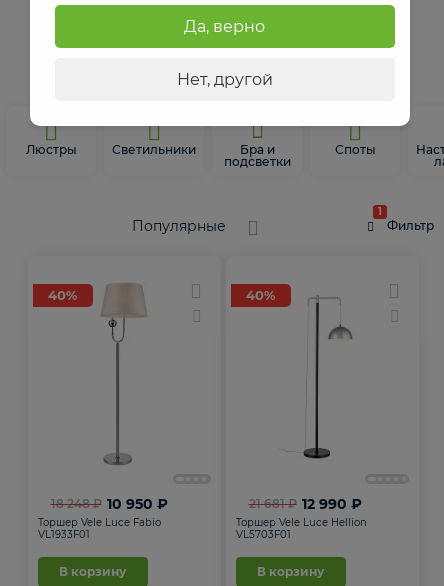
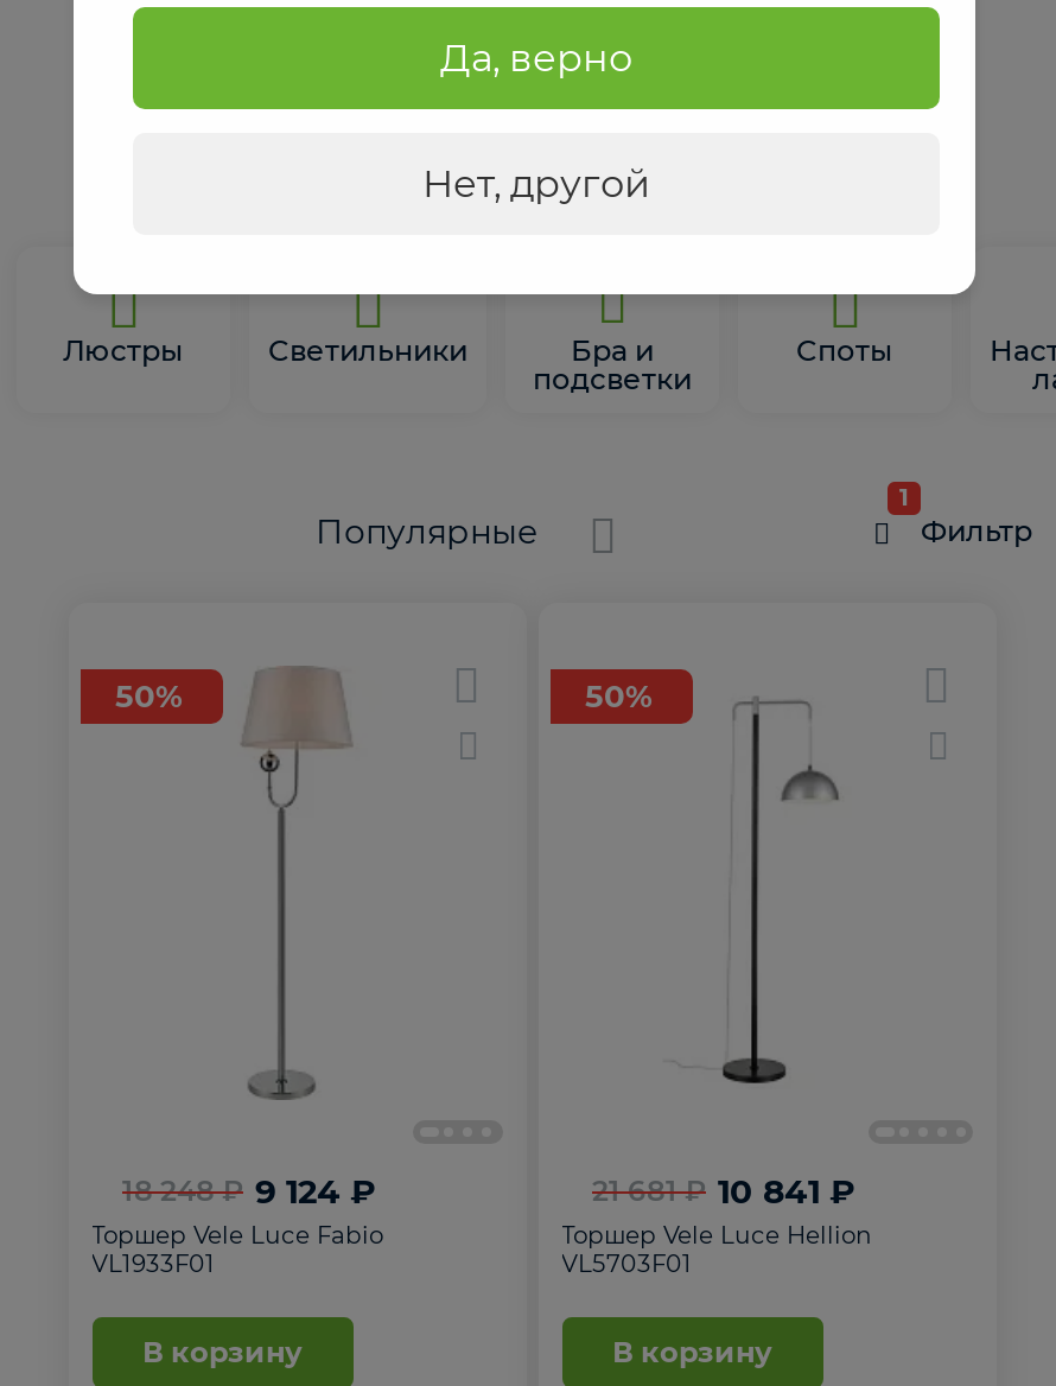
- 40%
+ 50%

- 40%
+ 50%

- 10 950 ₽
+ 9 124 ₽

- 12 990 ₽
+ 10 841 ₽
